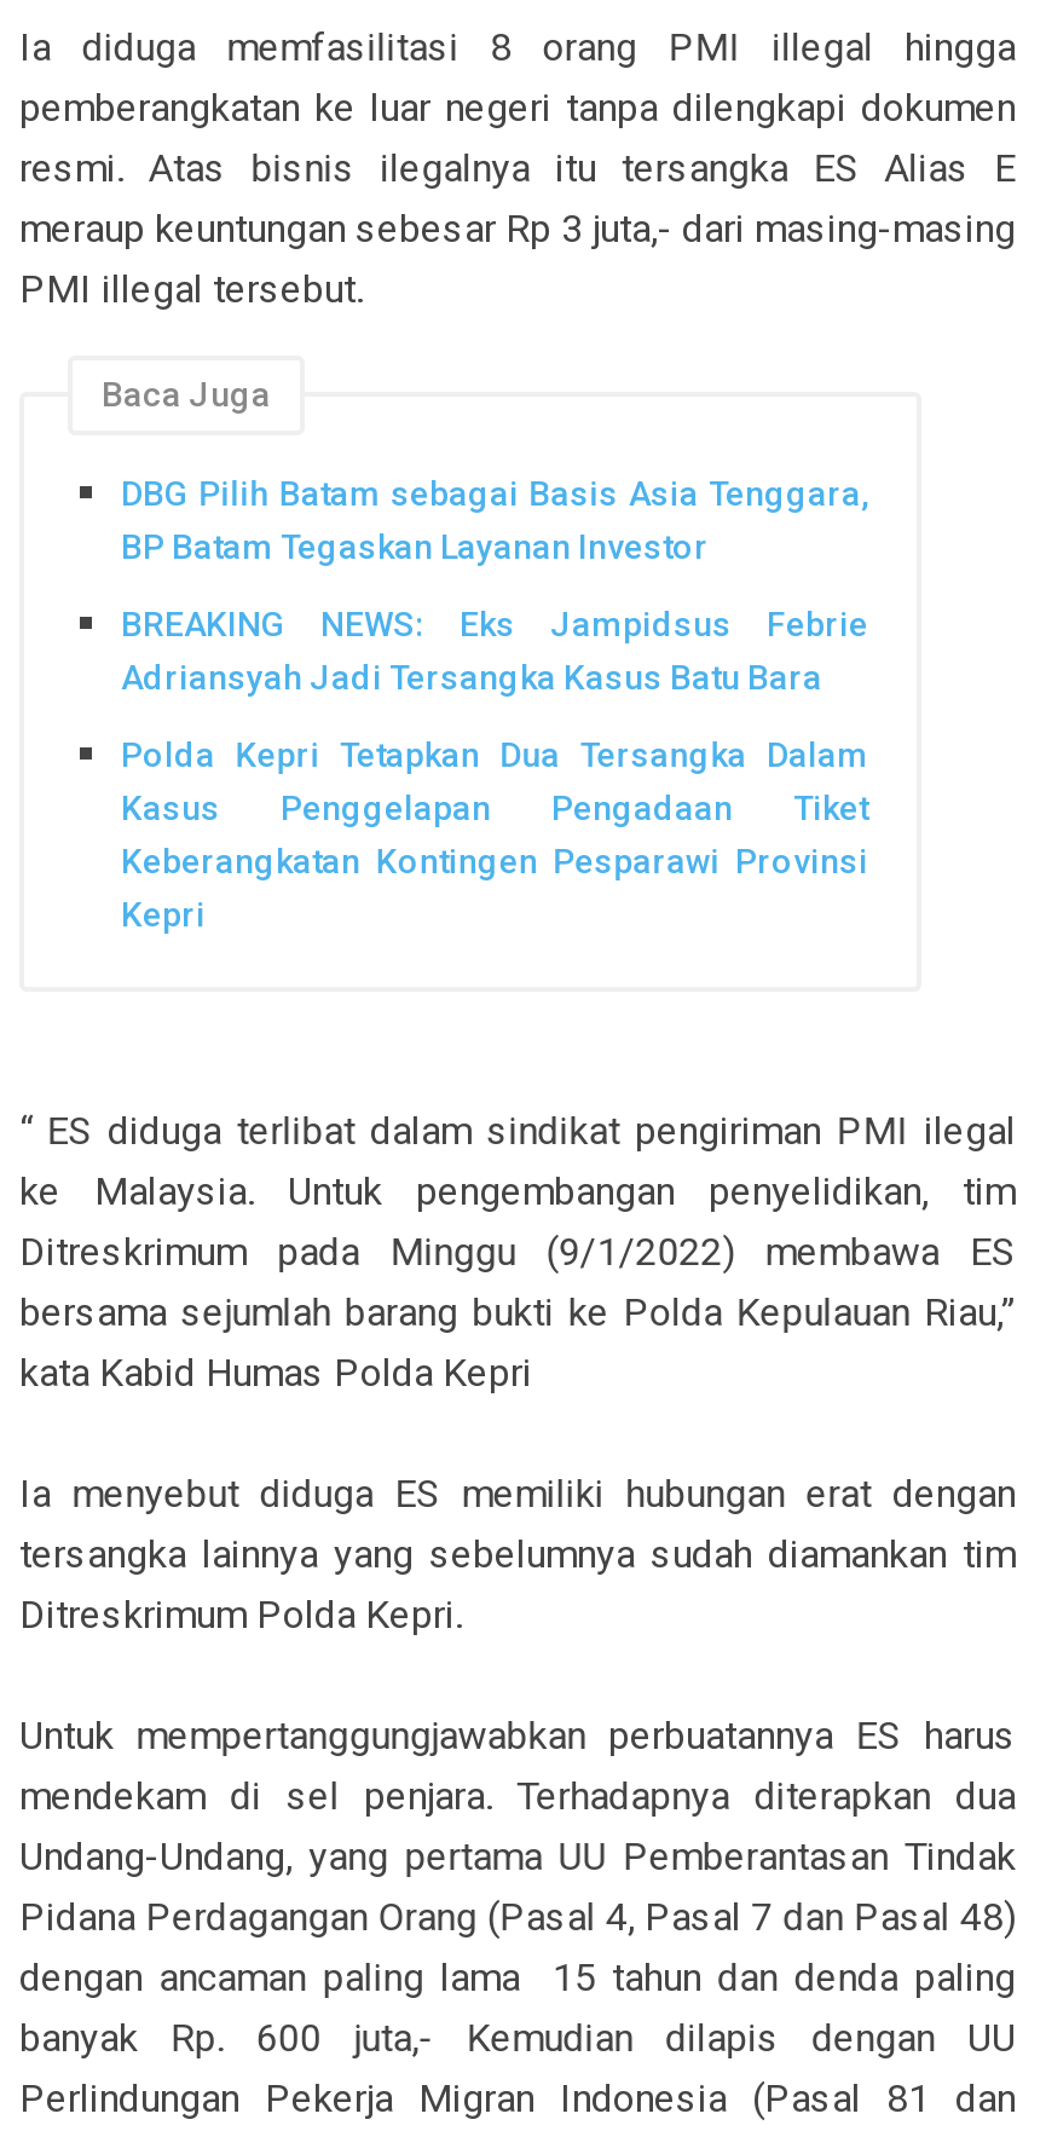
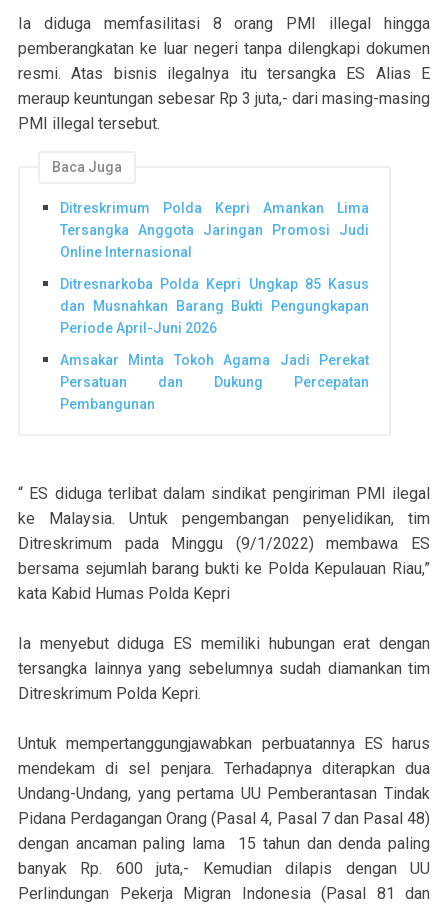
- DBG Pilih Batam sebagai Basis Asia Tenggara,
- BP Batam Tegaskan Layanan Investor
+ Ditreskrimum Polda Kepri Amankan Lima
+ Tersangka Anggota Jaringan Promosi Judi
+ Online Internasional

- BREAKING NEWS: Eks Jampidsus Febrie
- Adriansyah Jadi Tersangka Kasus Batu Bara
+ Ditresnarkoba Polda Kepri Ungkap 85 Kasus
+ dan Musnahkan Barang Bukti Pengungkapan
+ Periode April-Juni 2026

- Polda Kepri Tetapkan Dua Tersangka Dalam
- Kasus Penggelapan Pengadaan Tiket
- Keberangkatan Kontingen Pesparawi Provinsi
- Kepri
+ Amsakar Minta Tokoh Agama Jadi Perekat
+ Persatuan dan Dukung Percepatan
+ Pembangunan
